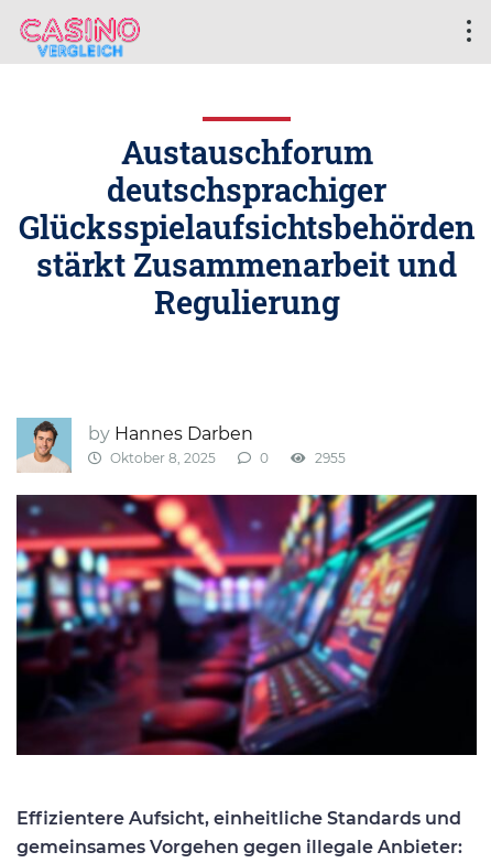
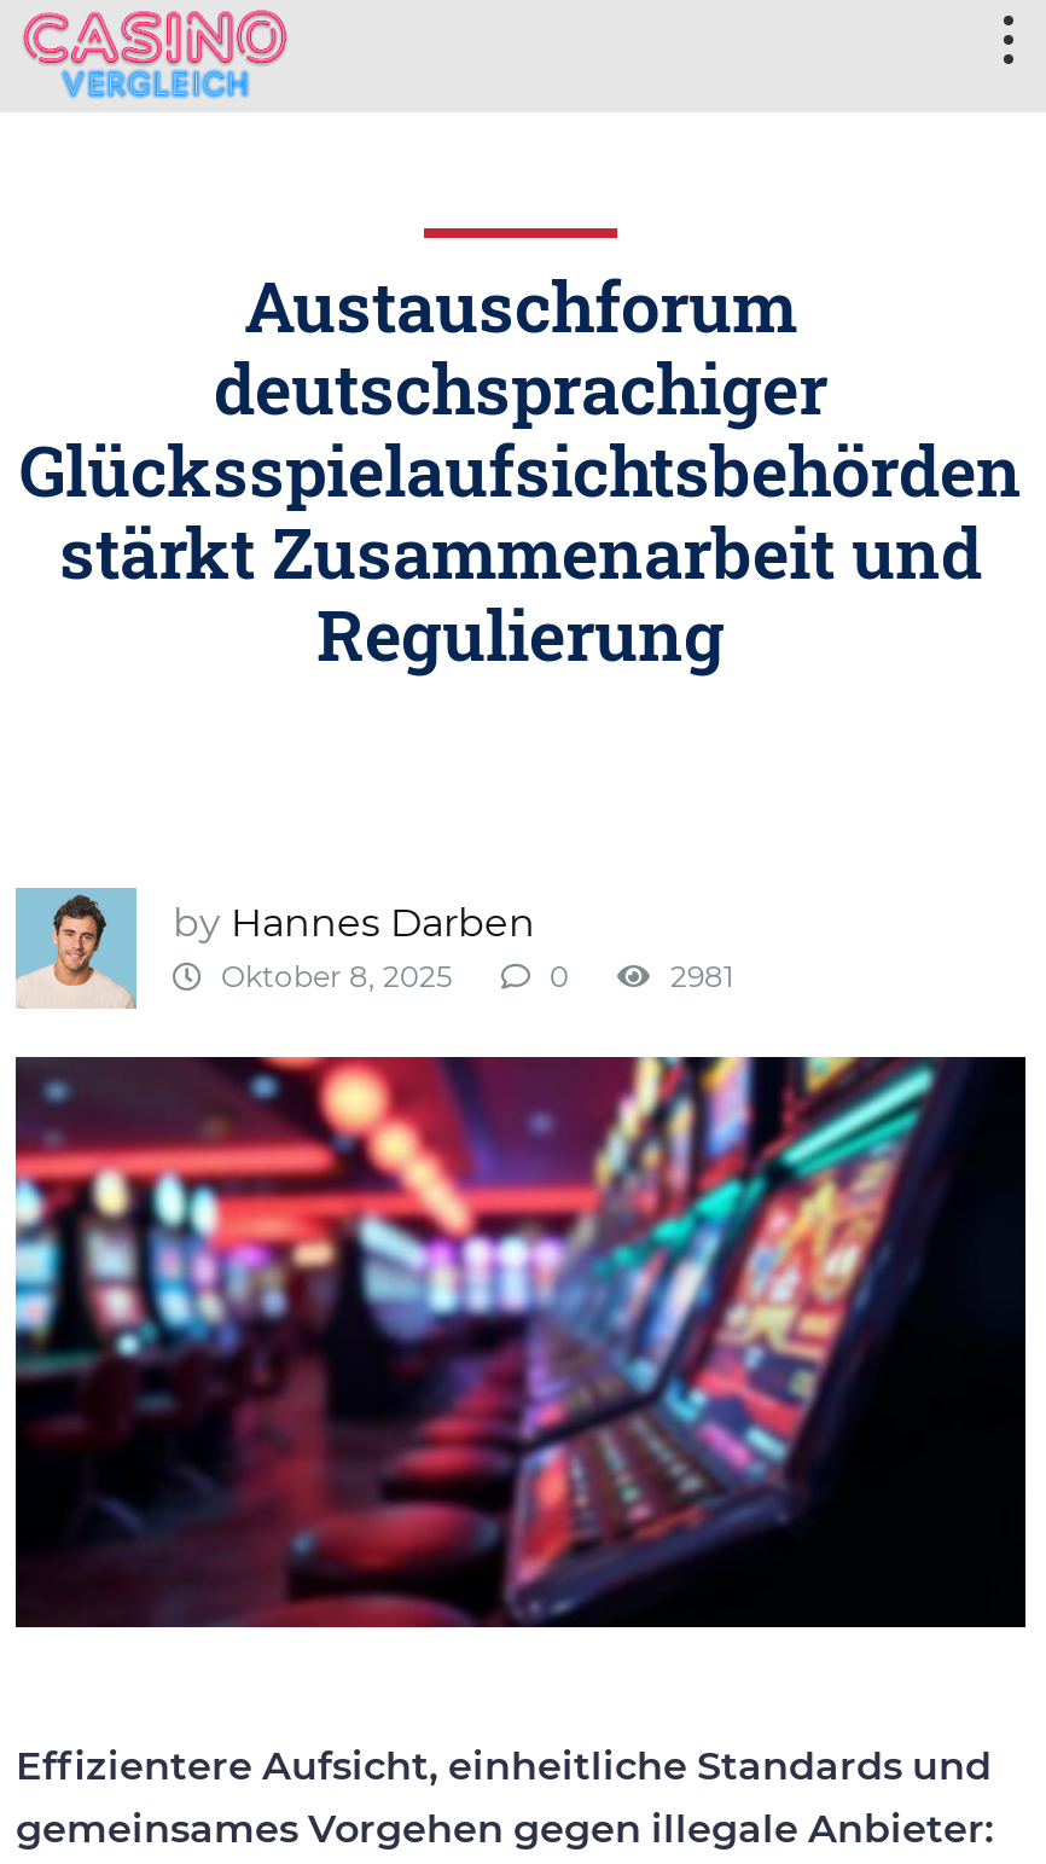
- 2955
+ 2981
